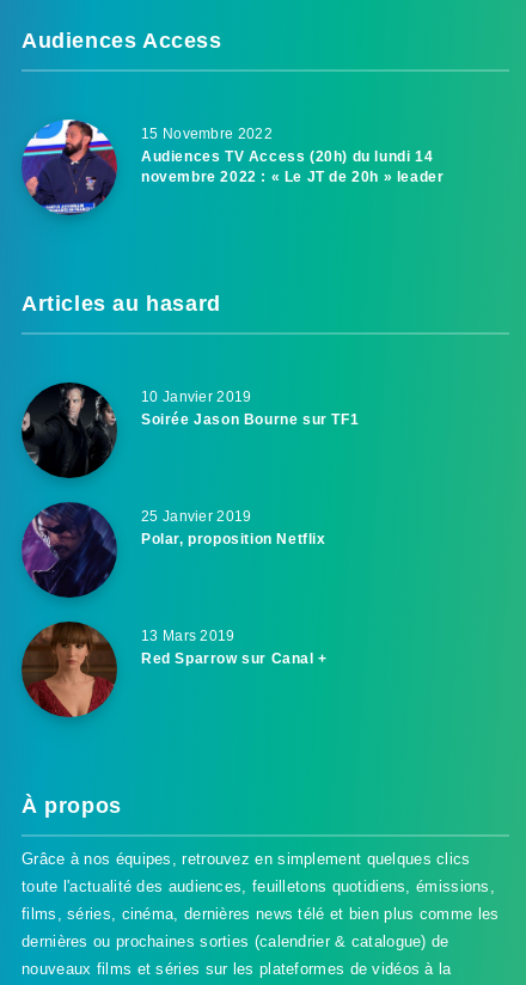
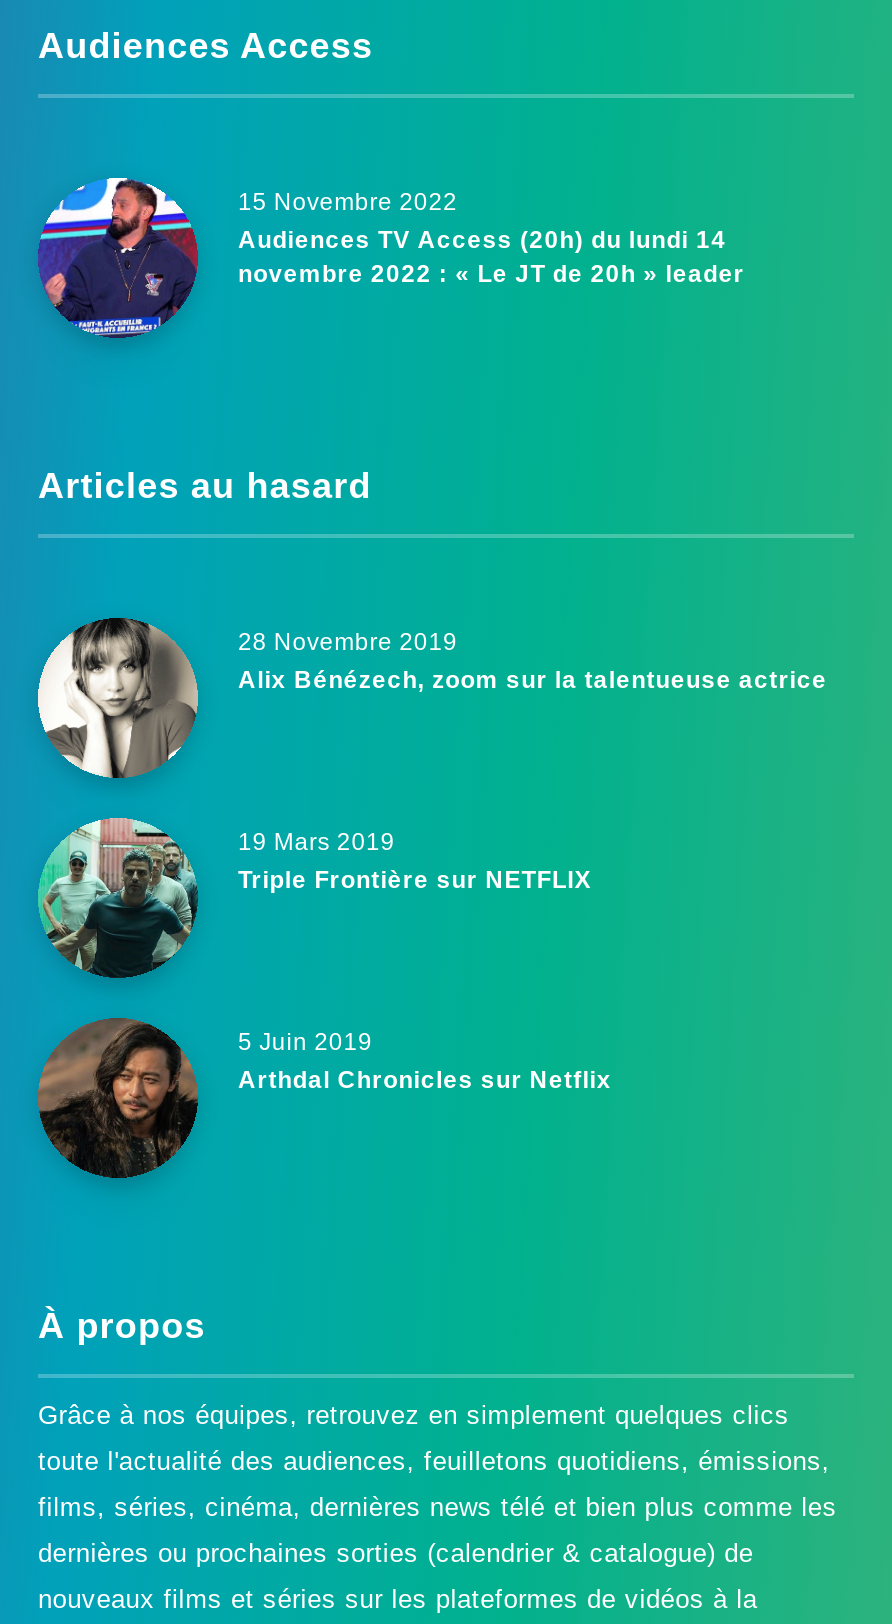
- [image]
- 10 Janvier 2019
- Soirée Jason Bourne sur TF1
+ [image]
+ 28 Novembre 2019
+ Alix Bénézech, zoom sur la talentueuse actrice

- [image]
- 25 Janvier 2019
- Polar, proposition Netflix
+ [image]
+ 19 Mars 2019
+ Triple Frontière sur NETFLIX

- [image]
- 13 Mars 2019
- Red Sparrow sur Canal +
+ [image]
+ 5 Juin 2019
+ Arthdal Chronicles sur Netflix
